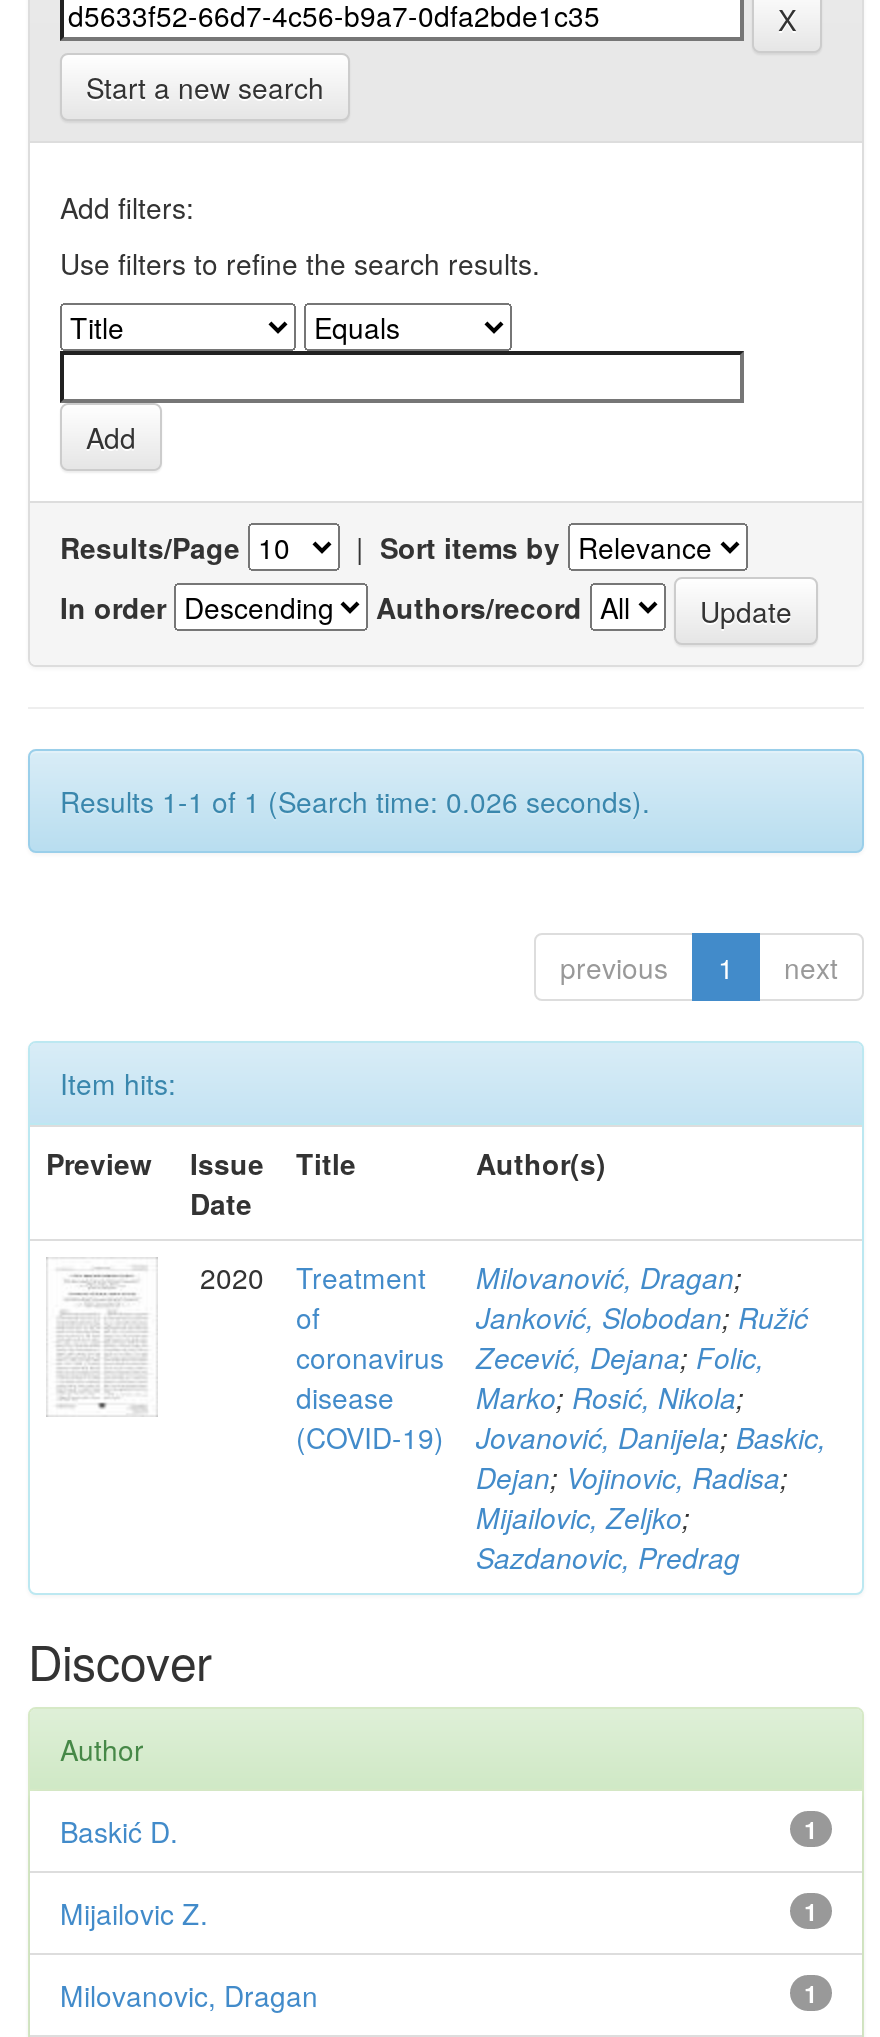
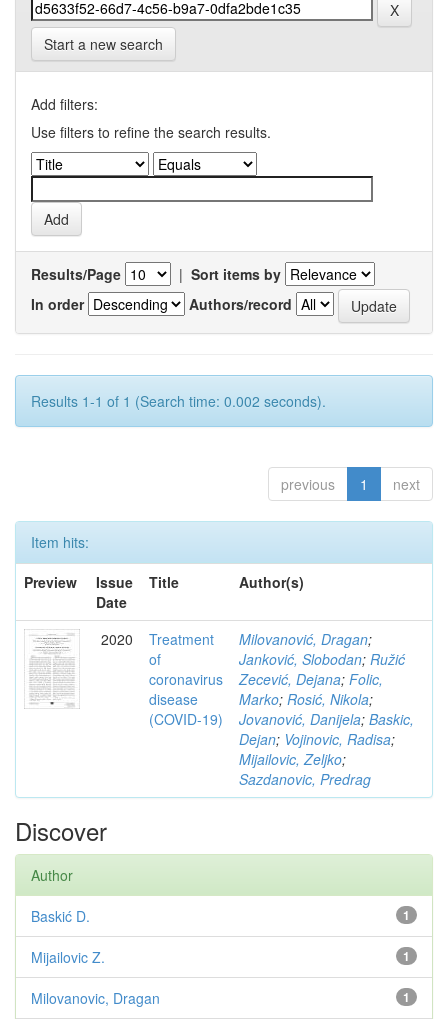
- Results 1-1 of 1 (Search time: 0.026 seconds).
+ Results 1-1 of 1 (Search time: 0.002 seconds).
